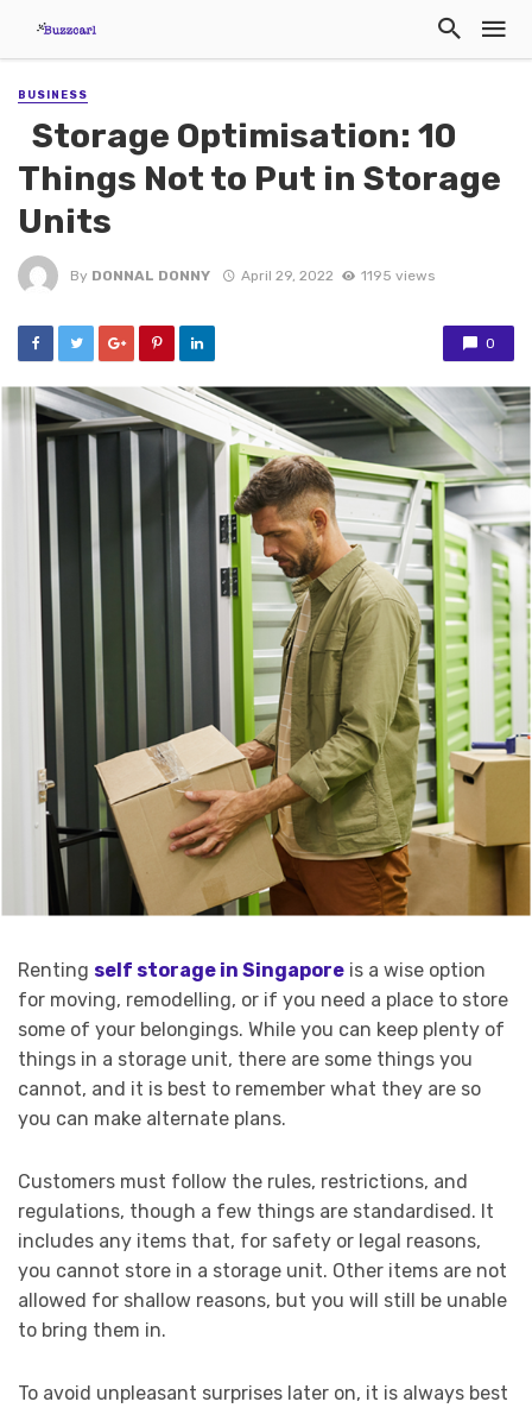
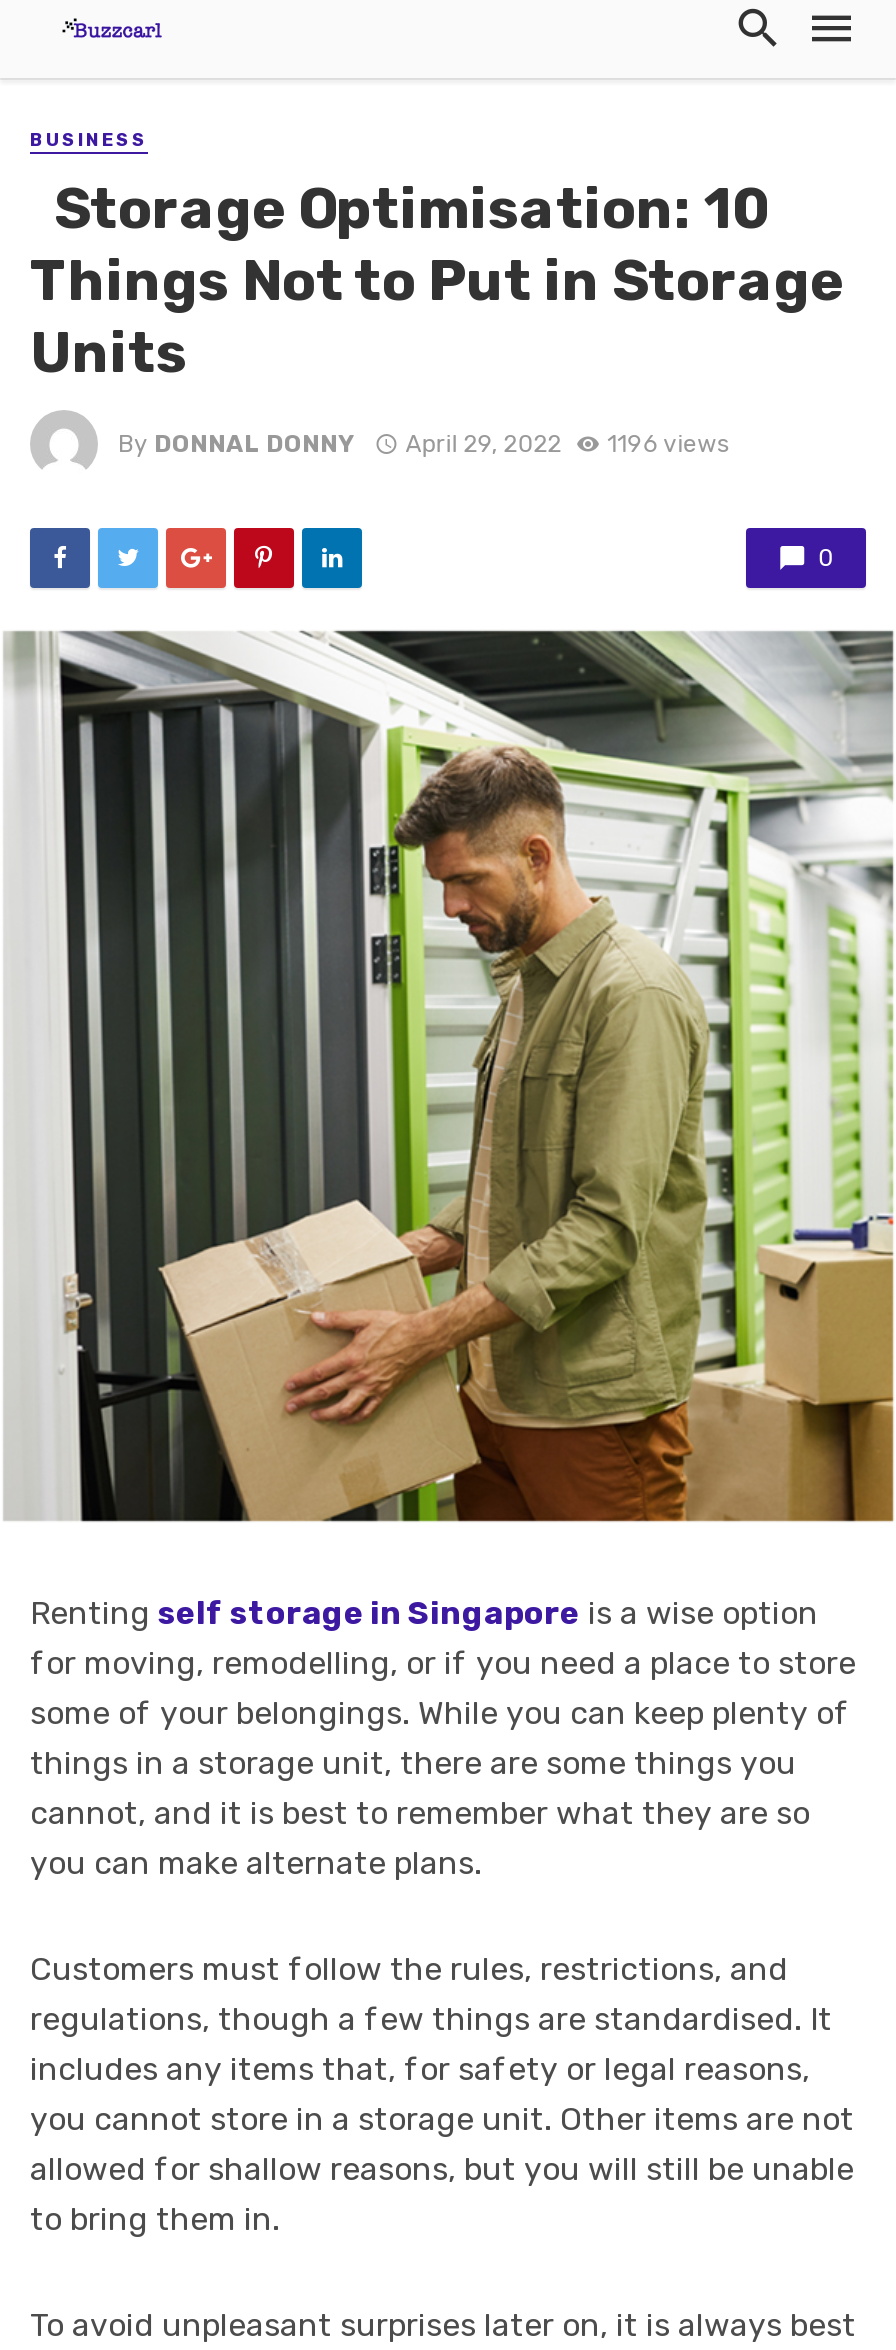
- By DONNAL DONNY April 29, 2022 1195 views
+ By DONNAL DONNY April 29, 2022 1196 views
